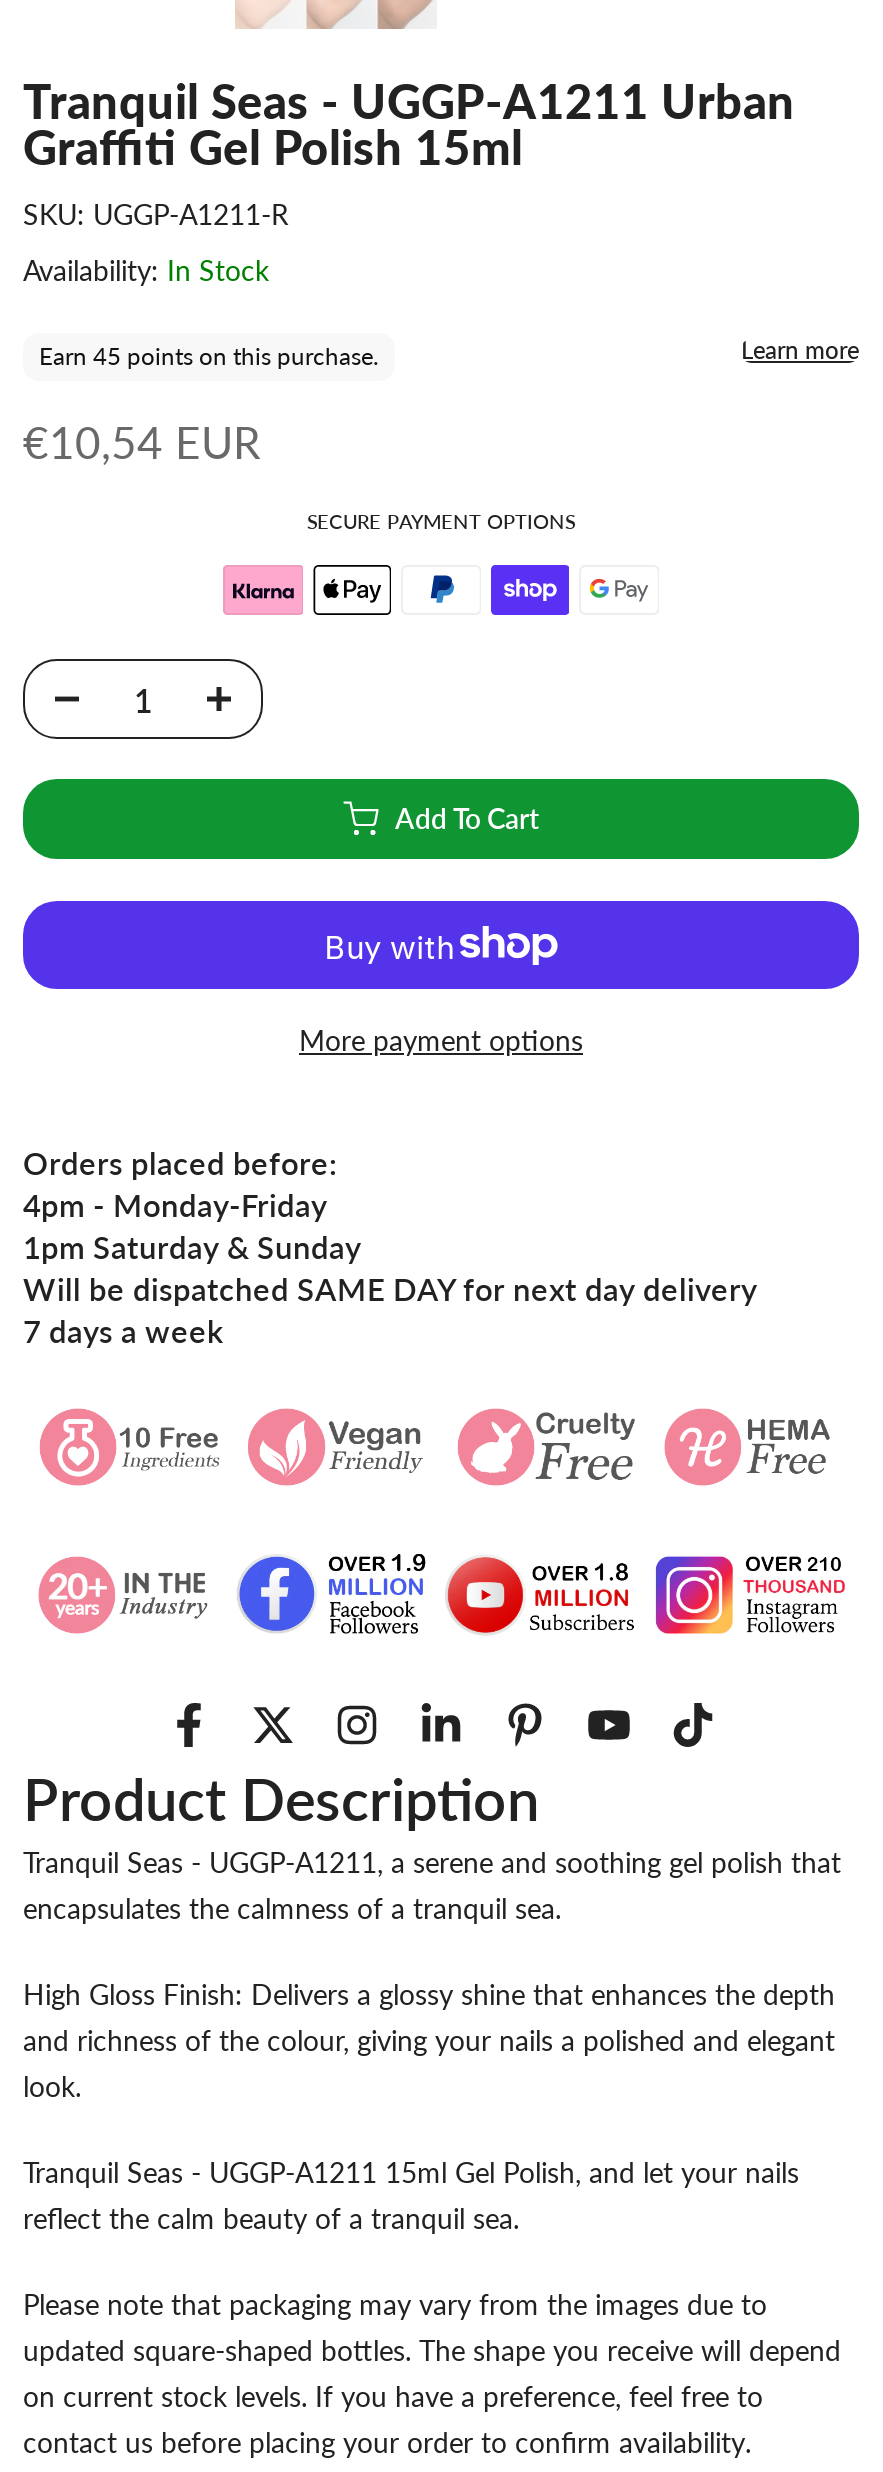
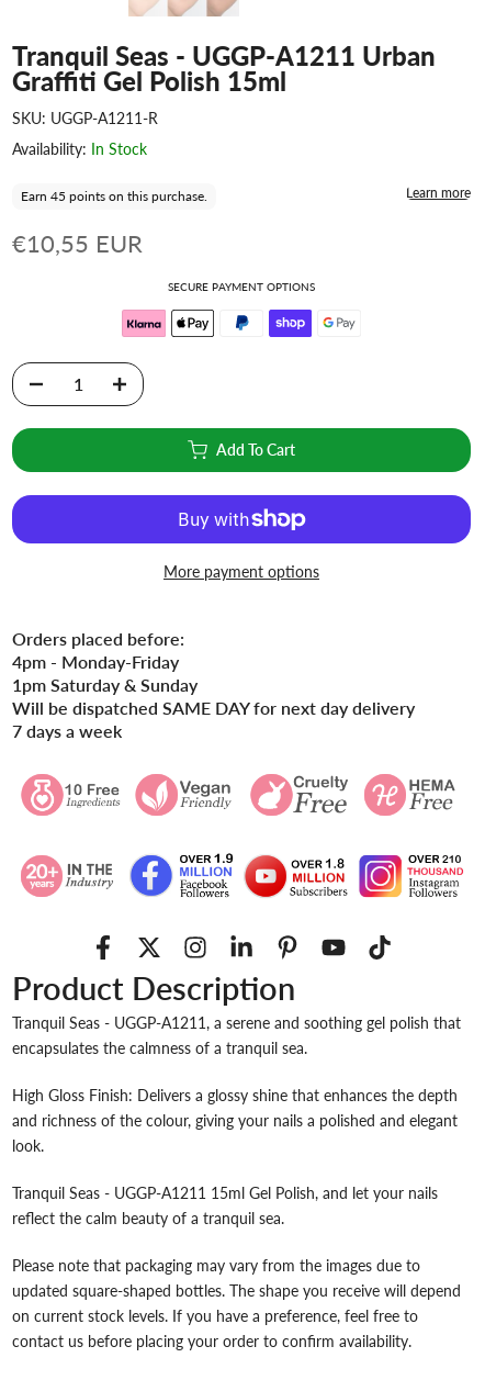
- €10,54 EUR
+ €10,55 EUR
